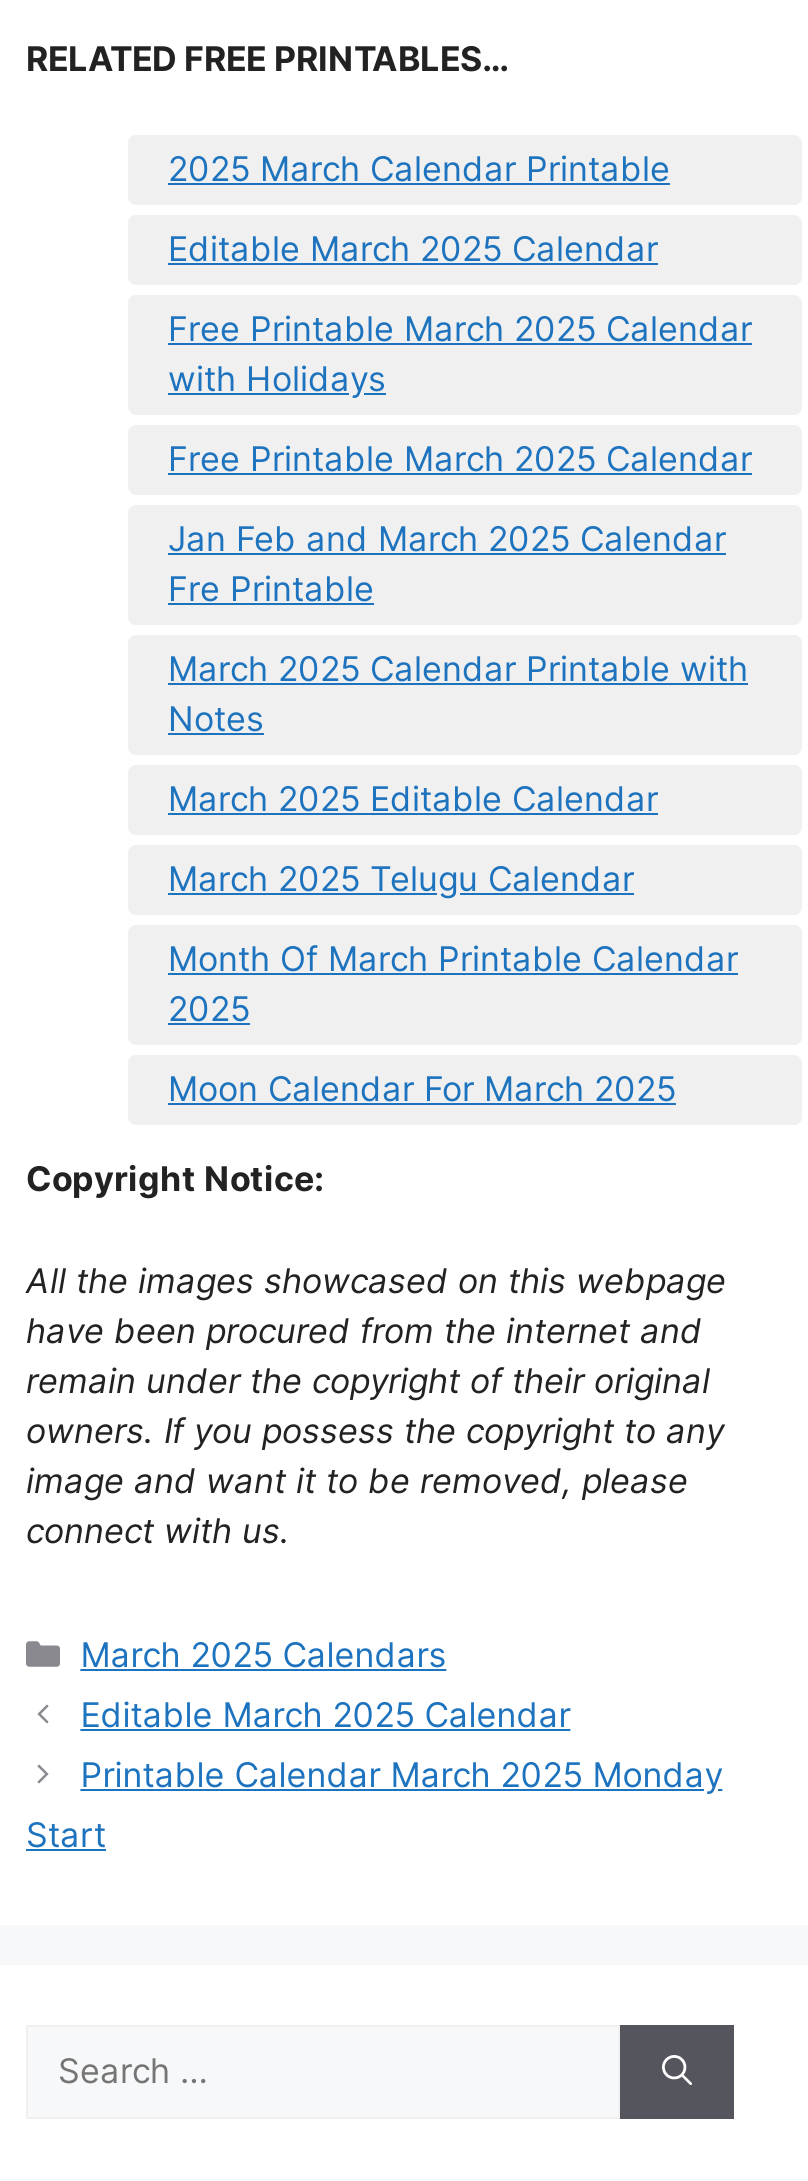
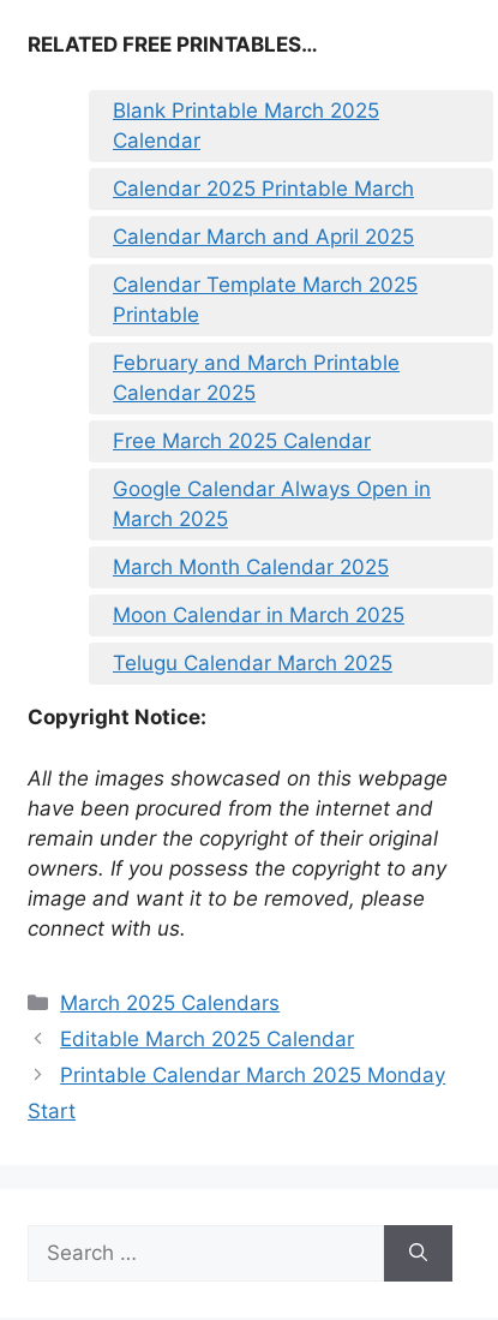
- 2025 March Calendar Printable
+ Blank Printable March 2025
+ Calendar

- Editable March 2025 Calendar
+ Calendar 2025 Printable March

- Free Printable March 2025 Calendar
- with Holidays
+ Calendar March and April 2025

- Free Printable March 2025 Calendar
+ Calendar Template March 2025
+ Printable

- Jan Feb and March 2025 Calendar
- Fre Printable
+ February and March Printable
+ Calendar 2025

- March 2025 Calendar Printable with
- Notes
+ Free March 2025 Calendar

- March 2025 Editable Calendar
+ Google Calendar Always Open in
+ March 2025

- March 2025 Telugu Calendar
+ March Month Calendar 2025

- Month Of March Printable Calendar
- 2025
+ Moon Calendar in March 2025

- Moon Calendar For March 2025
+ Telugu Calendar March 2025
